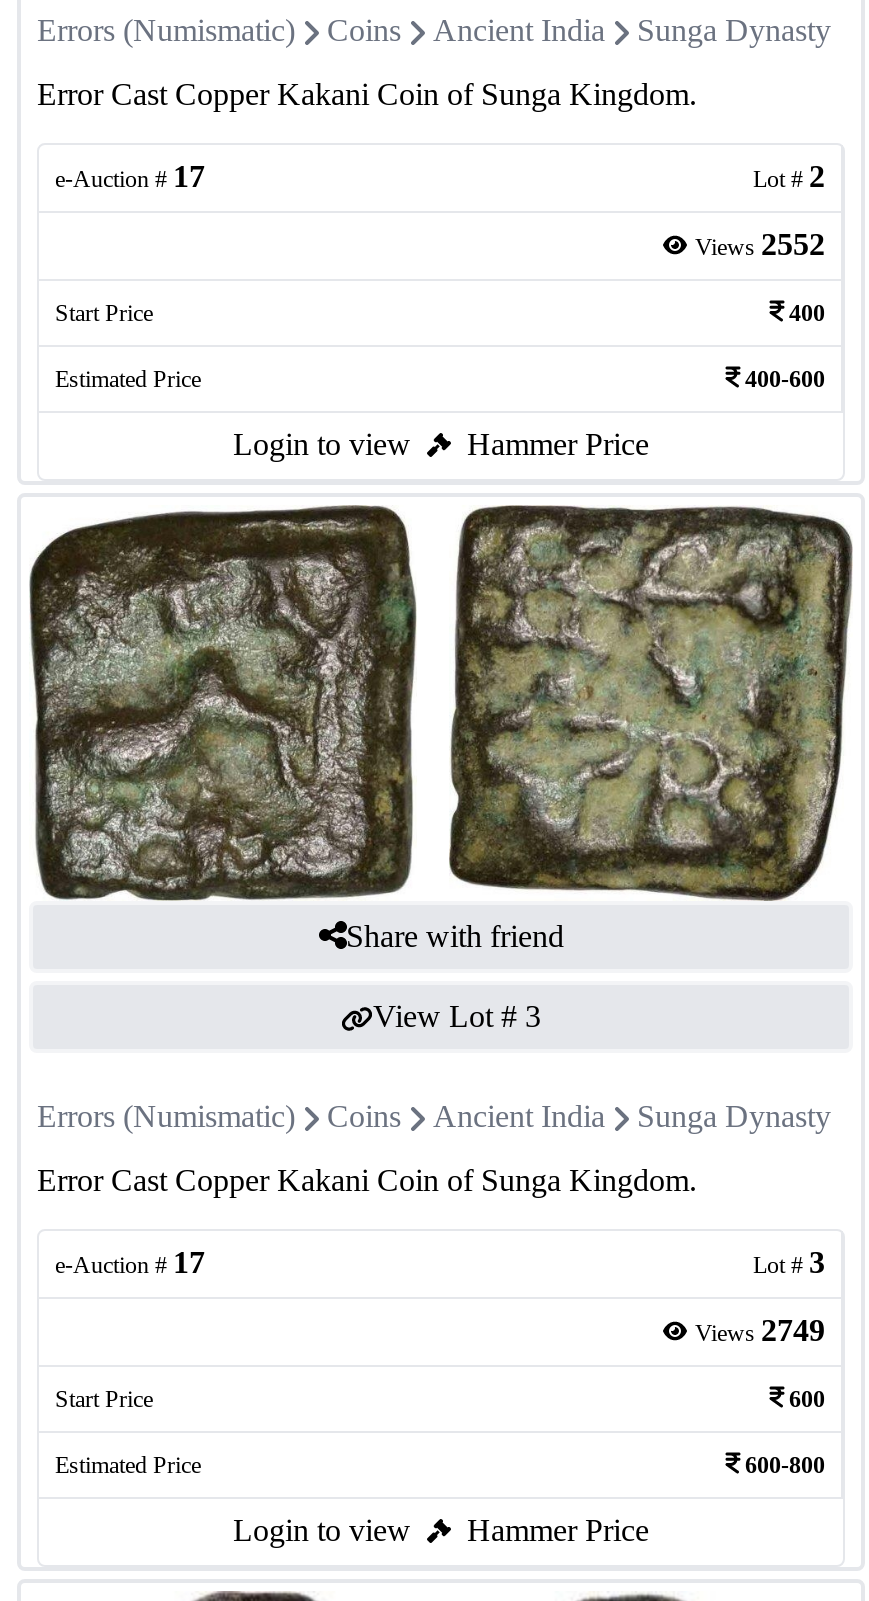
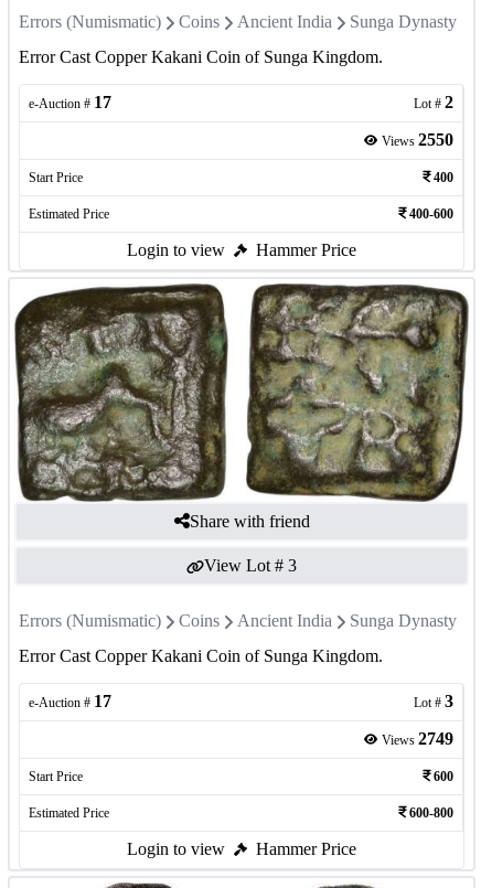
- Views 2552
+ Views 2550
